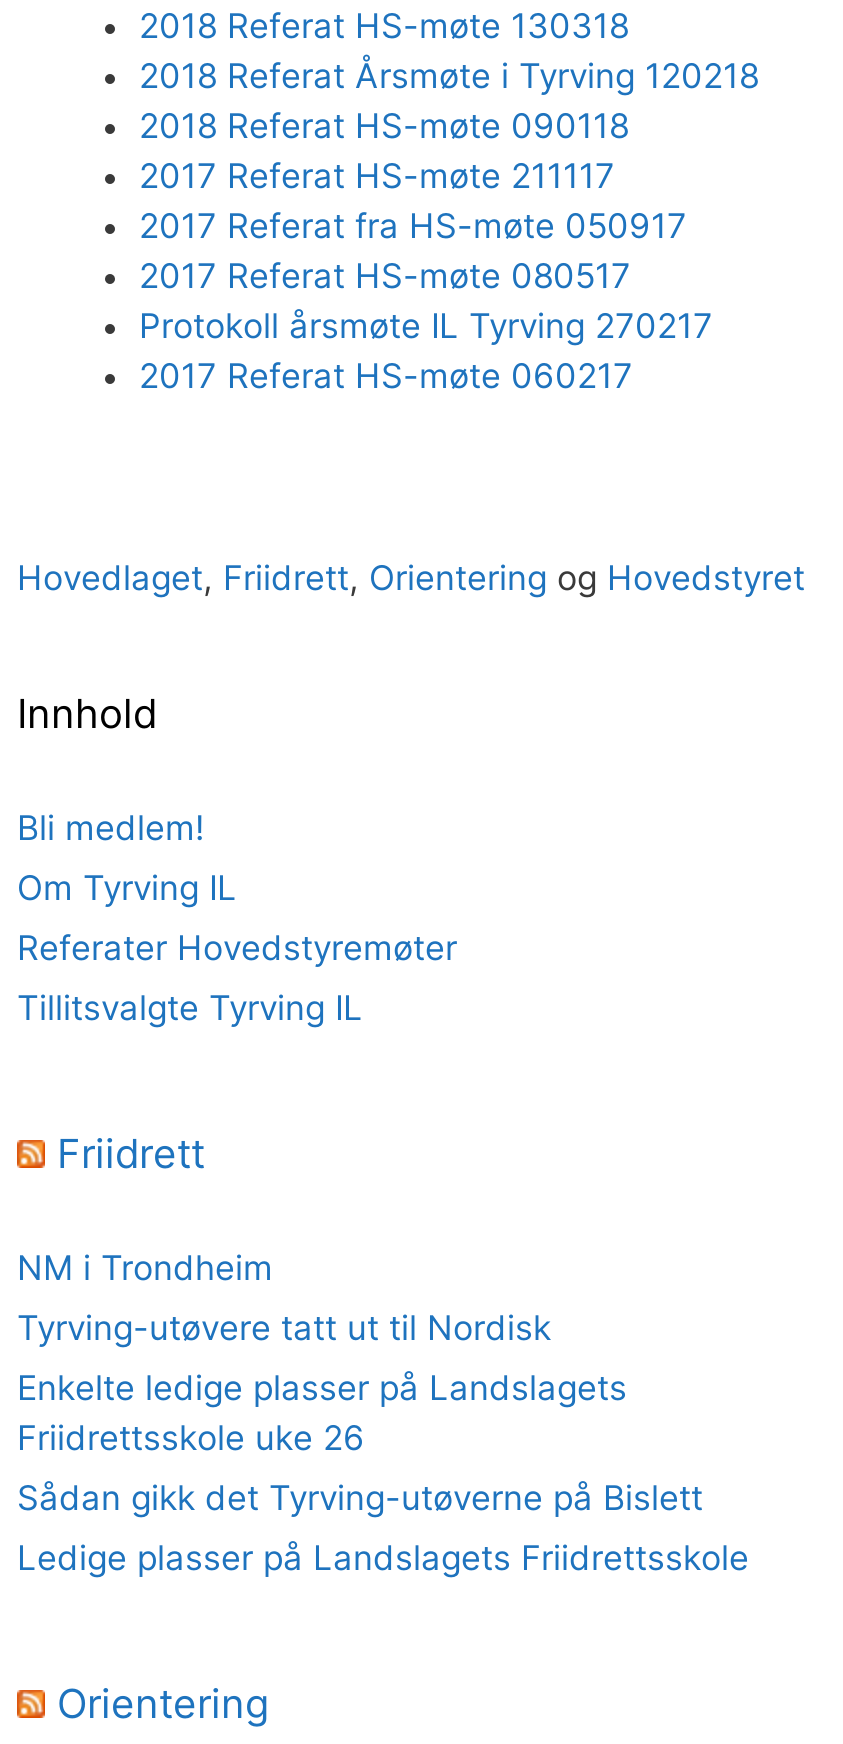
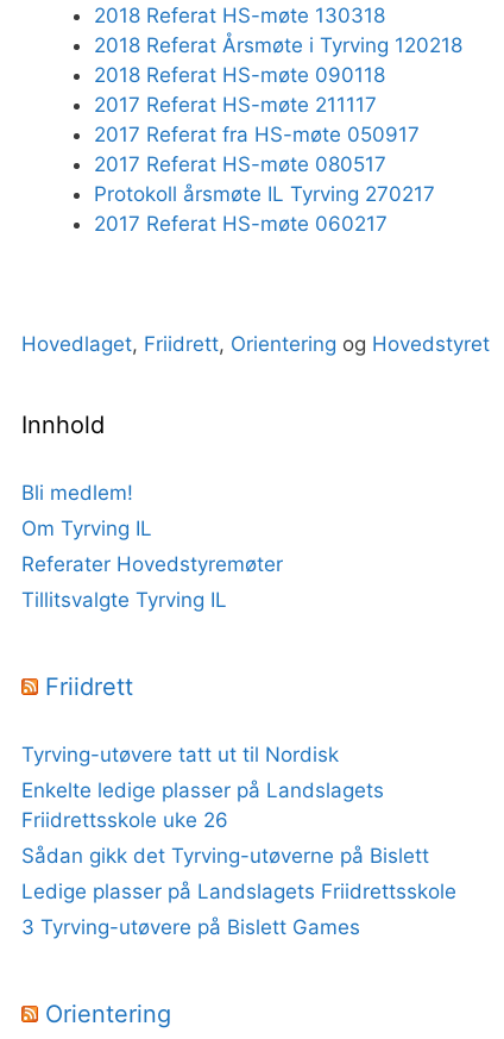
- NM i Trondheim

moved up: Tyrving-utøvere tatt ut til Nordisk | Enkelte ledige plasser på Landslagets | Friidrettsskole uke 26 | Sådan gikk det Tyrving-utøverne på Bislett | Ledige plasser på Landslagets Friidrettsskole

+ 3 Tyrving-utøvere på Bislett Games
